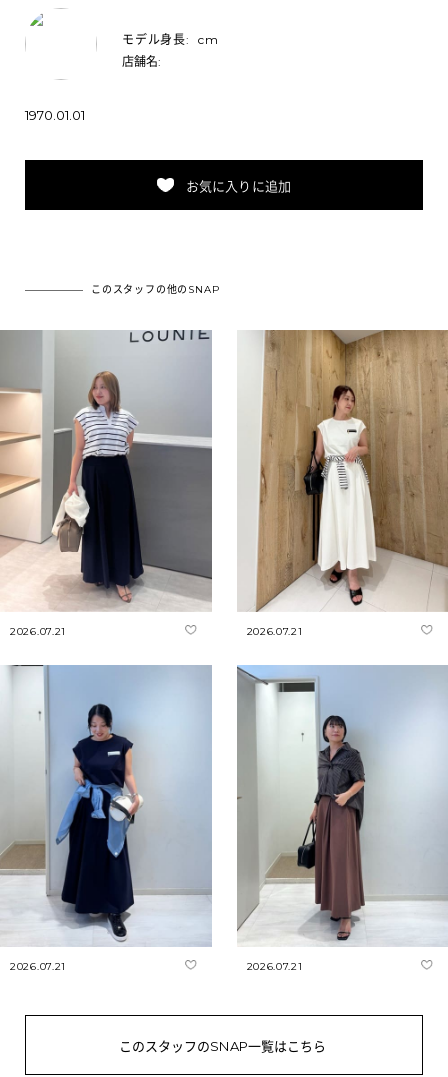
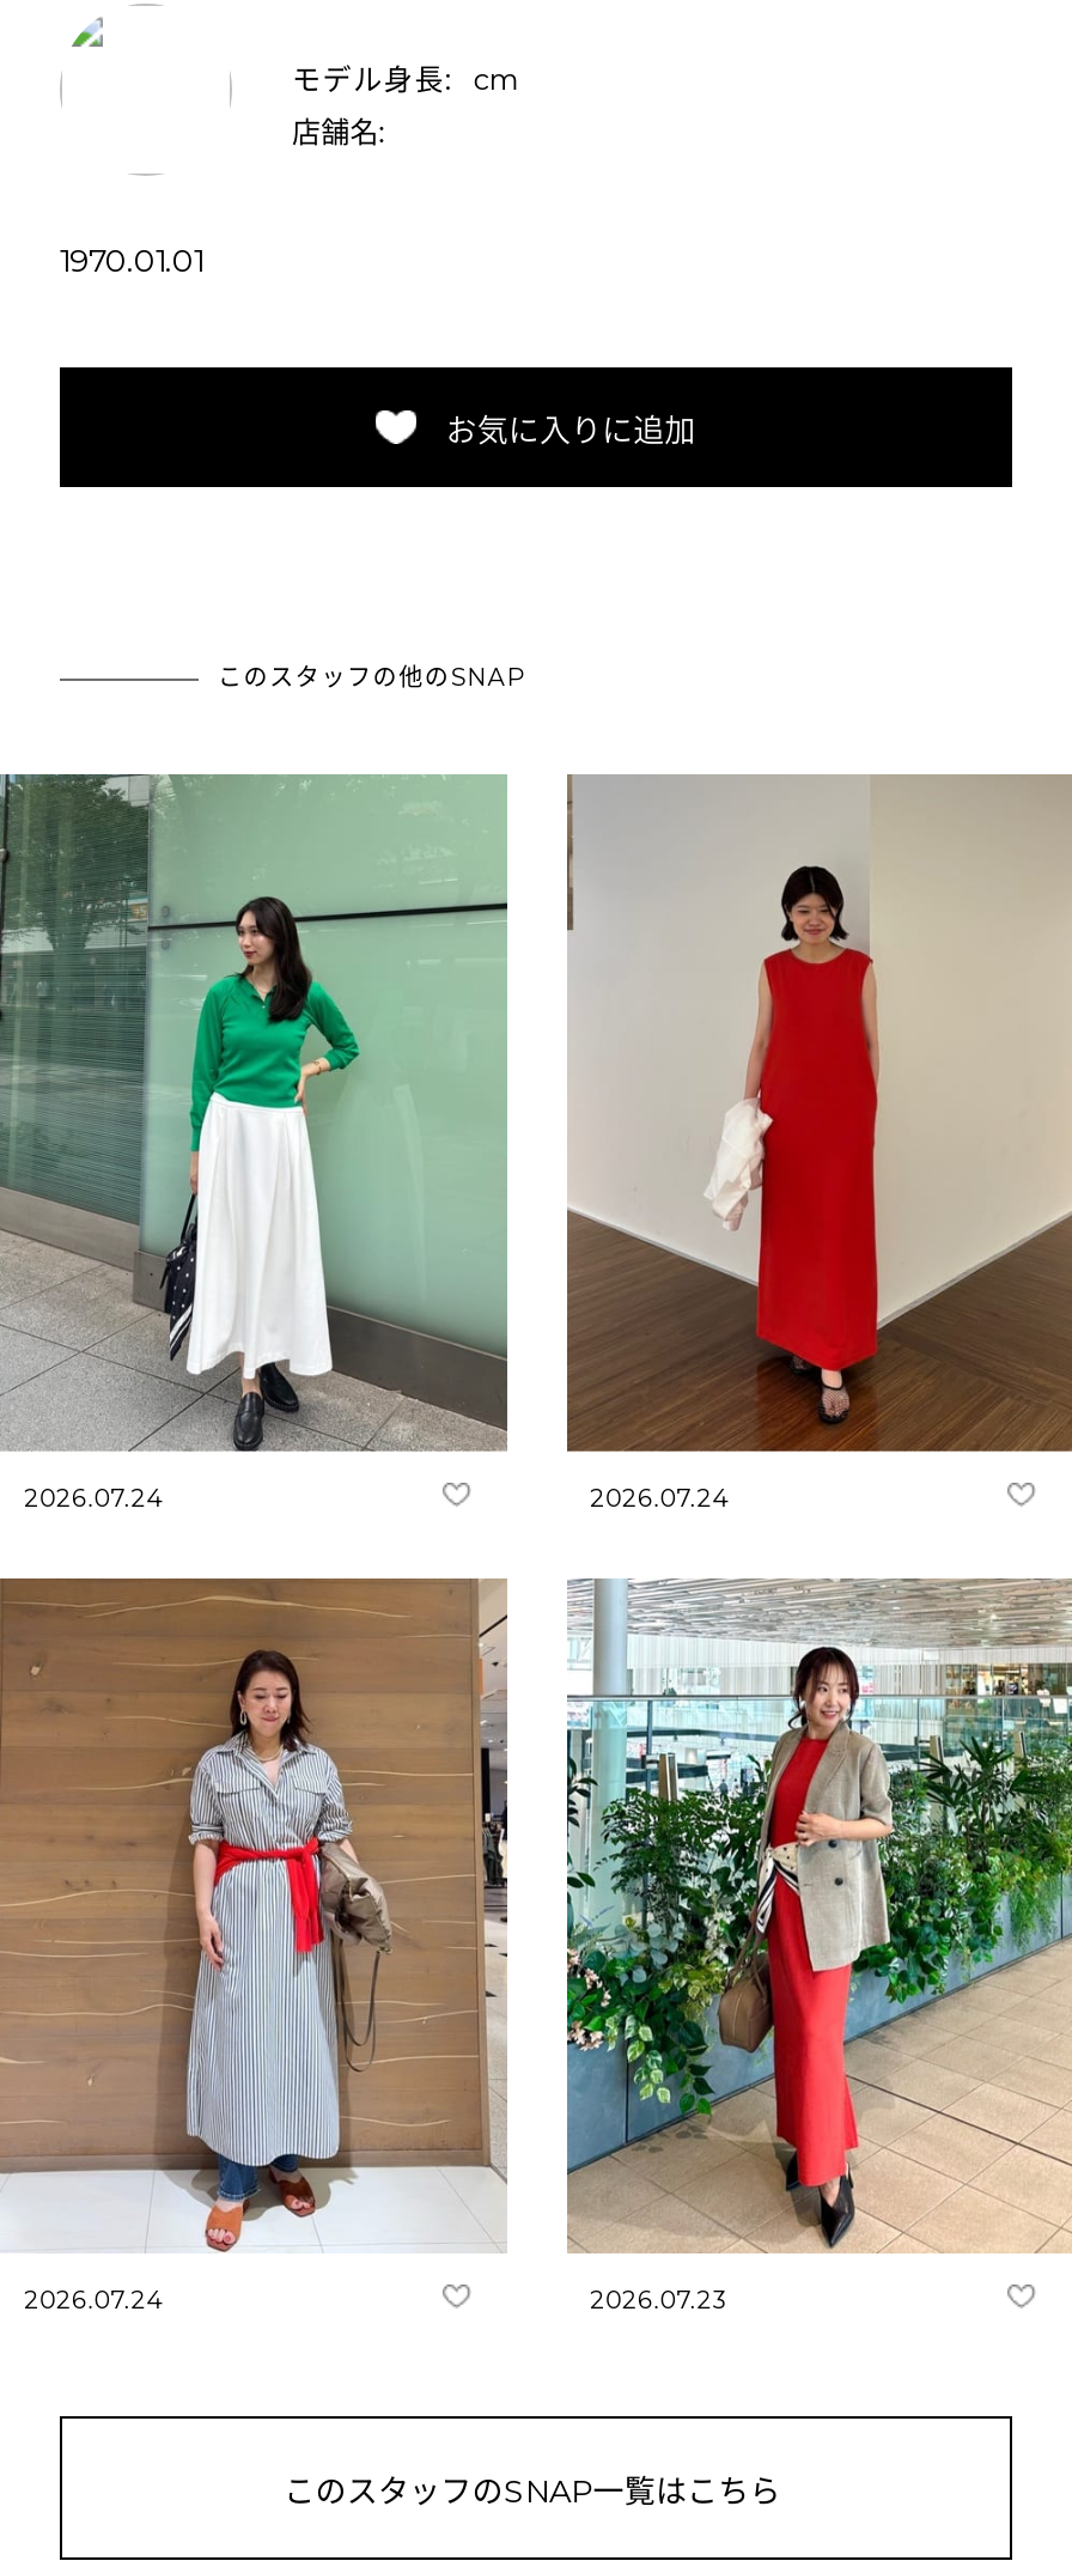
- [image]
- 2026.07.21
+ [image]
+ 2026.07.24

- [image]
- 2026.07.21
+ [image]
+ 2026.07.24

- [image]
- 2026.07.21
+ [image]
+ 2026.07.24

- [image]
- 2026.07.21
+ [image]
+ 2026.07.23
